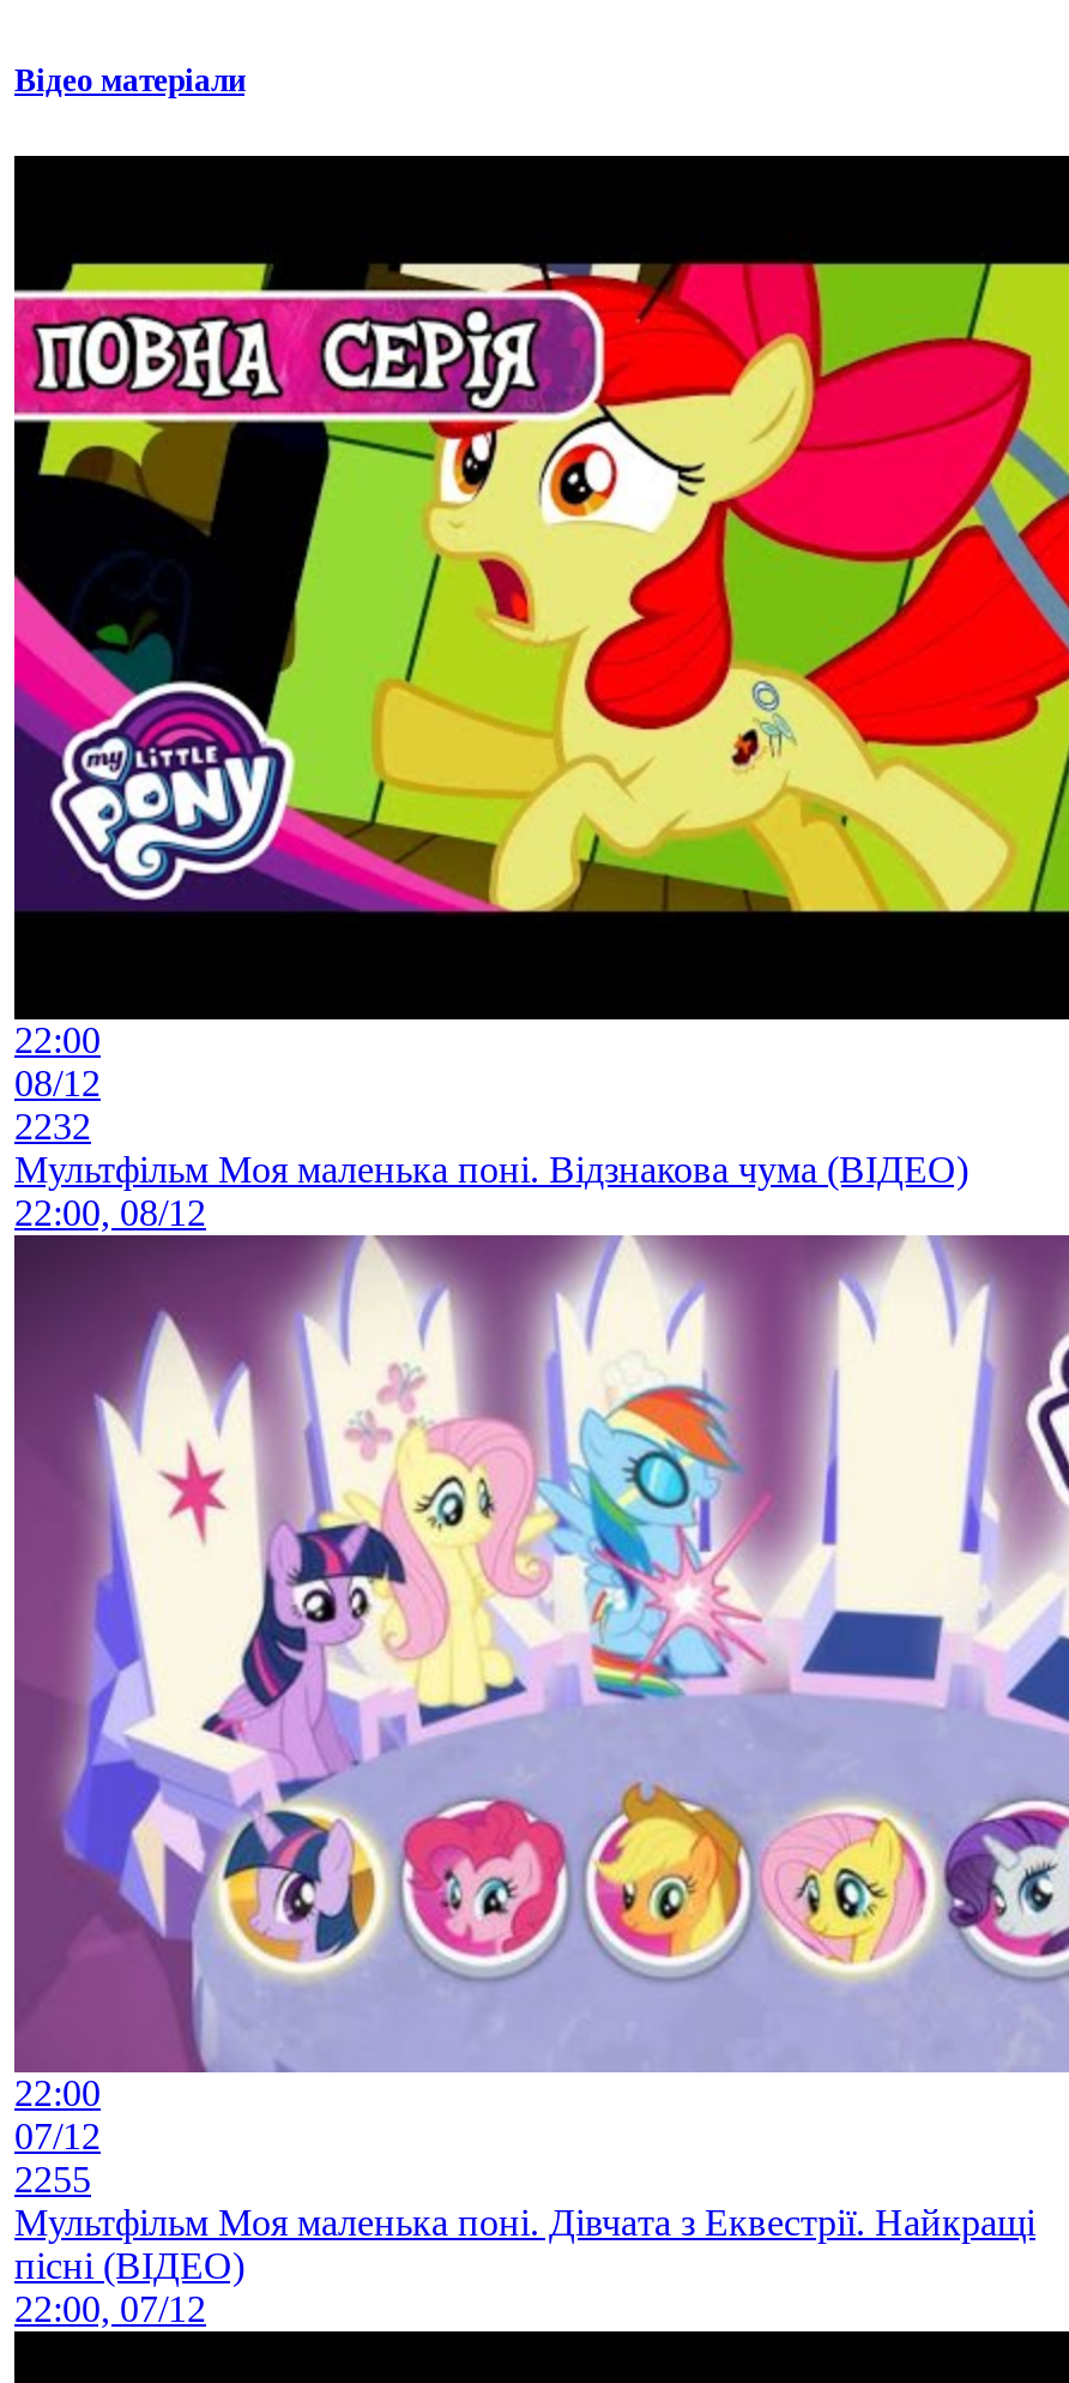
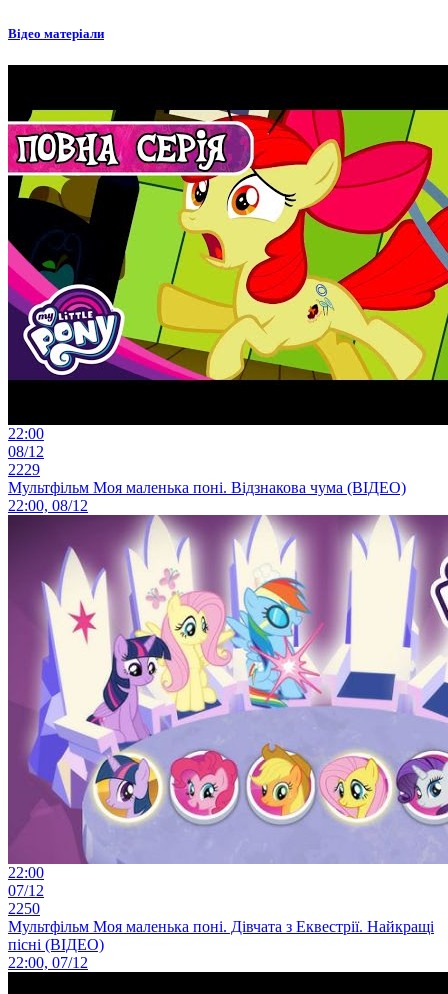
- 2232
+ 2229

- 2255
+ 2250
